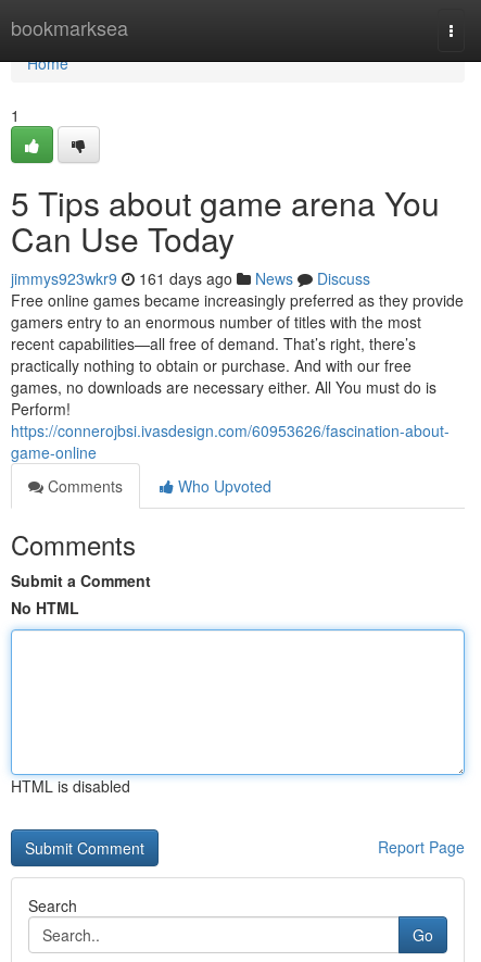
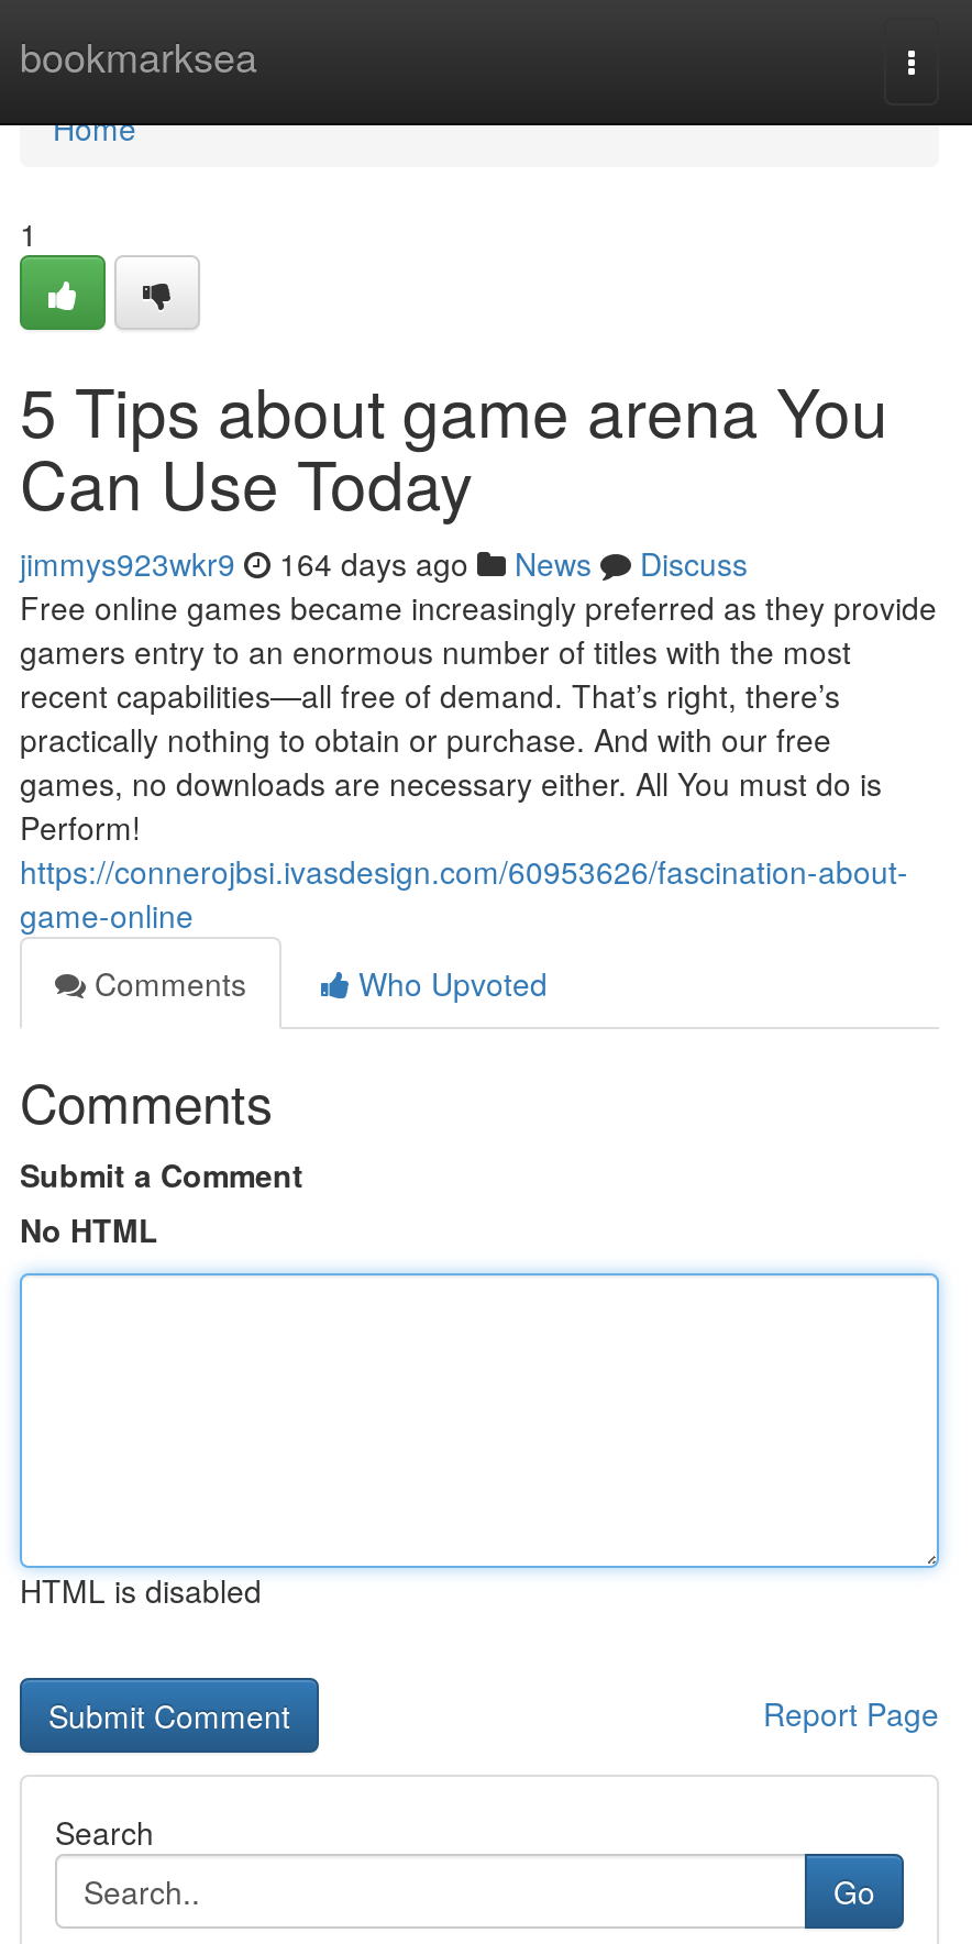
- jimmys923wkr9 161 days ago News Discuss
+ jimmys923wkr9 164 days ago News Discuss
